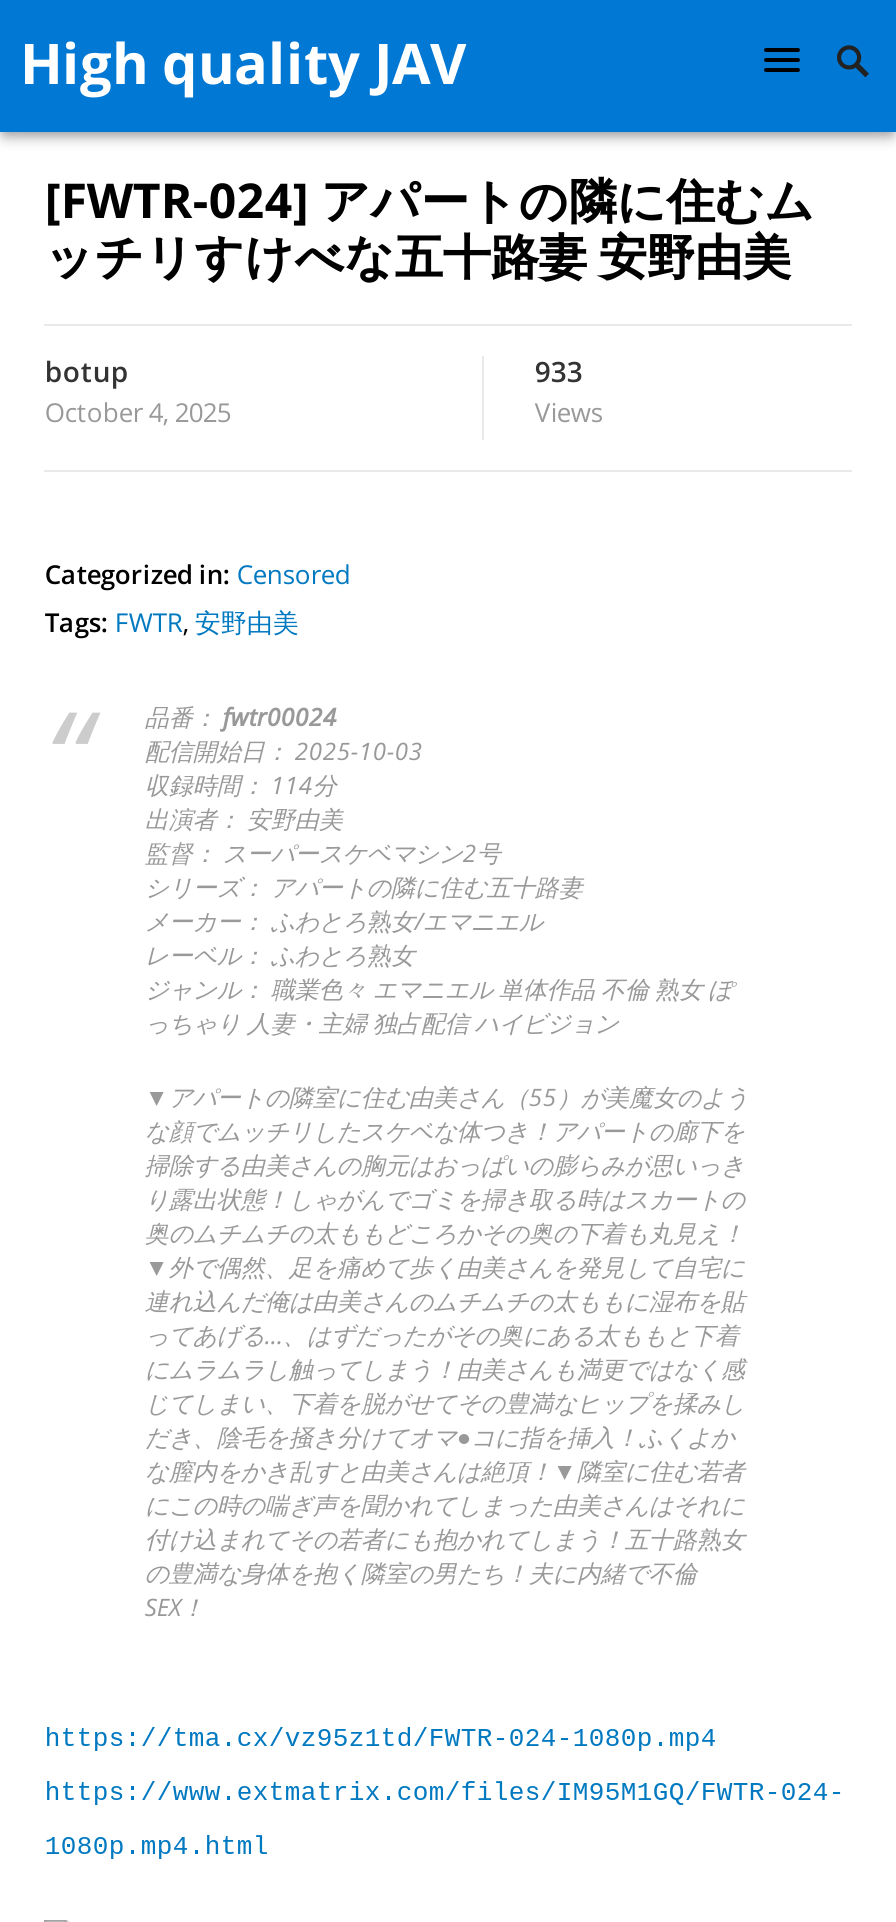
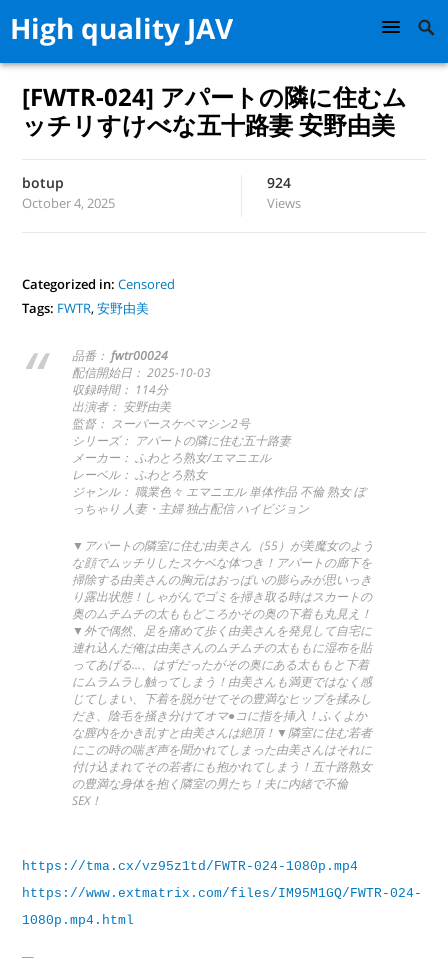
- 933
+ 924
